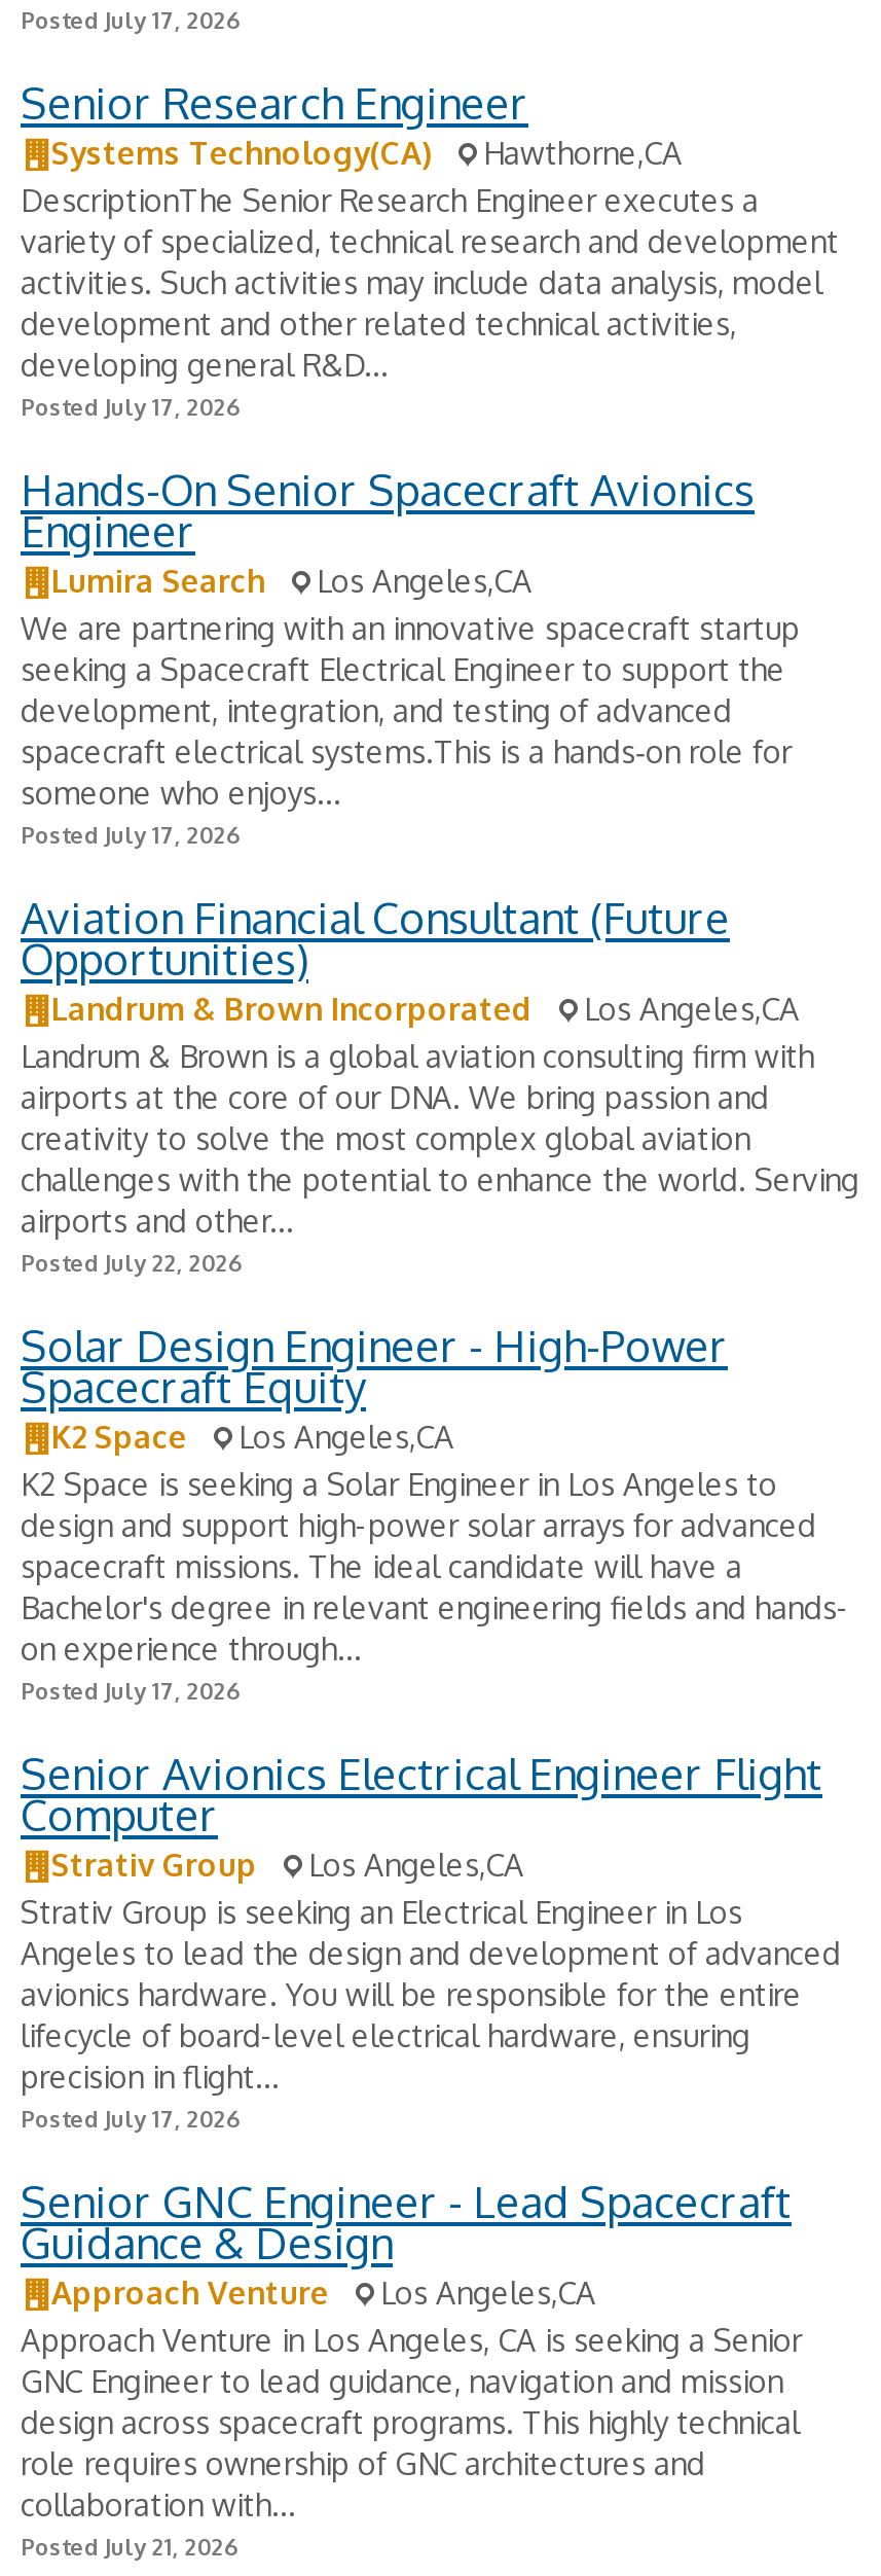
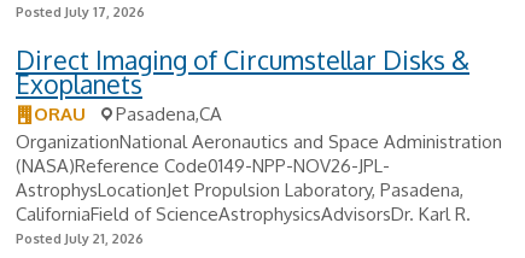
- Senior Research Engineer
- Systems Technology(CA)
- Hawthorne,CA
- DescriptionThe Senior Research Engineer executes a
- variety of specialized, technical research and development
- activities. Such activities may include data analysis, model
- development and other related technical activities,
- developing general R&D...
- Posted July 17, 2026
- Hands-On Senior Spacecraft Avionics
- Engineer
- Lumira Search
- Los Angeles,CA
- We are partnering with an innovative spacecraft startup
- seeking a Spacecraft Electrical Engineer to support the
- development, integration, and testing of advanced
- spacecraft electrical systems.This is a hands‑on role for
- someone who enjoys...
- Posted July 17, 2026
- Aviation Financial Consultant (Future
- Opportunities)
- Landrum & Brown Incorporated
- Los Angeles,CA
- Landrum & Brown is a global aviation consulting firm with
- airports at the core of our DNA. We bring passion and
- creativity to solve the most complex global aviation
- challenges with the potential to enhance the world. Serving
- airports and other...
- Posted July 22, 2026
- Solar Design Engineer - High-Power
- Spacecraft Equity
- K2 Space
- Los Angeles,CA
- K2 Space is seeking a Solar Engineer in Los Angeles to
- design and support high-power solar arrays for advanced
- spacecraft missions. The ideal candidate will have a
- Bachelor's degree in relevant engineering fields and hands-
- on experience through...
- Posted July 17, 2026
- Senior Avionics Electrical Engineer Flight
- Computer
- Strativ Group
- Los Angeles,CA
- Strativ Group is seeking an Electrical Engineer in Los
- Angeles to lead the design and development of advanced
- avionics hardware. You will be responsible for the entire
- lifecycle of board-level electrical hardware, ensuring
- precision in flight...
- Posted July 17, 2026
- Senior GNC Engineer - Lead Spacecraft
- Guidance & Design
- Approach Venture
- Los Angeles,CA
- Approach Venture in Los Angeles, CA is seeking a Senior
- GNC Engineer to lead guidance, navigation and mission
- design across spacecraft programs. This highly technical
- role requires ownership of GNC architectures and
- collaboration with...
+ Direct Imaging of Circumstellar Disks &
+ Exoplanets
+ ORAU
+ Pasadena,CA
+ OrganizationNational Aeronautics and Space Administration
+ (NASA)Reference Code0149-NPP-NOV26-JPL-
+ AstrophysLocationJet Propulsion Laboratory, Pasadena,
+ CaliforniaField of ScienceAstrophysicsAdvisorsDr. Karl R.
